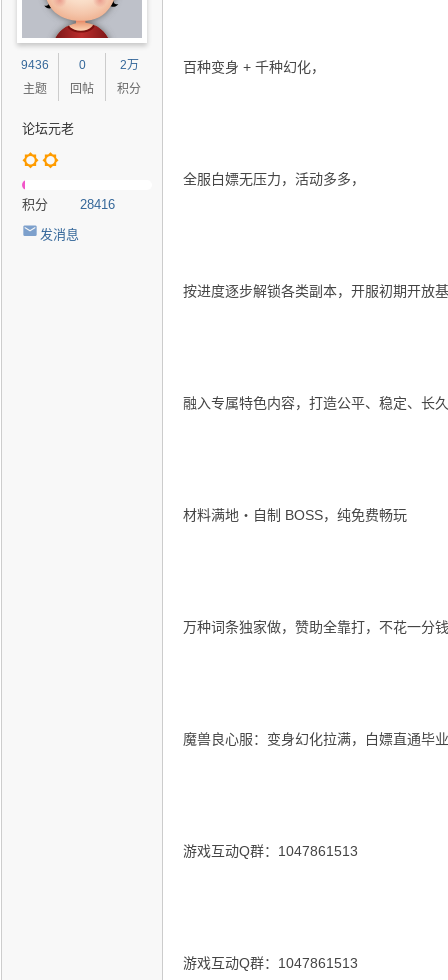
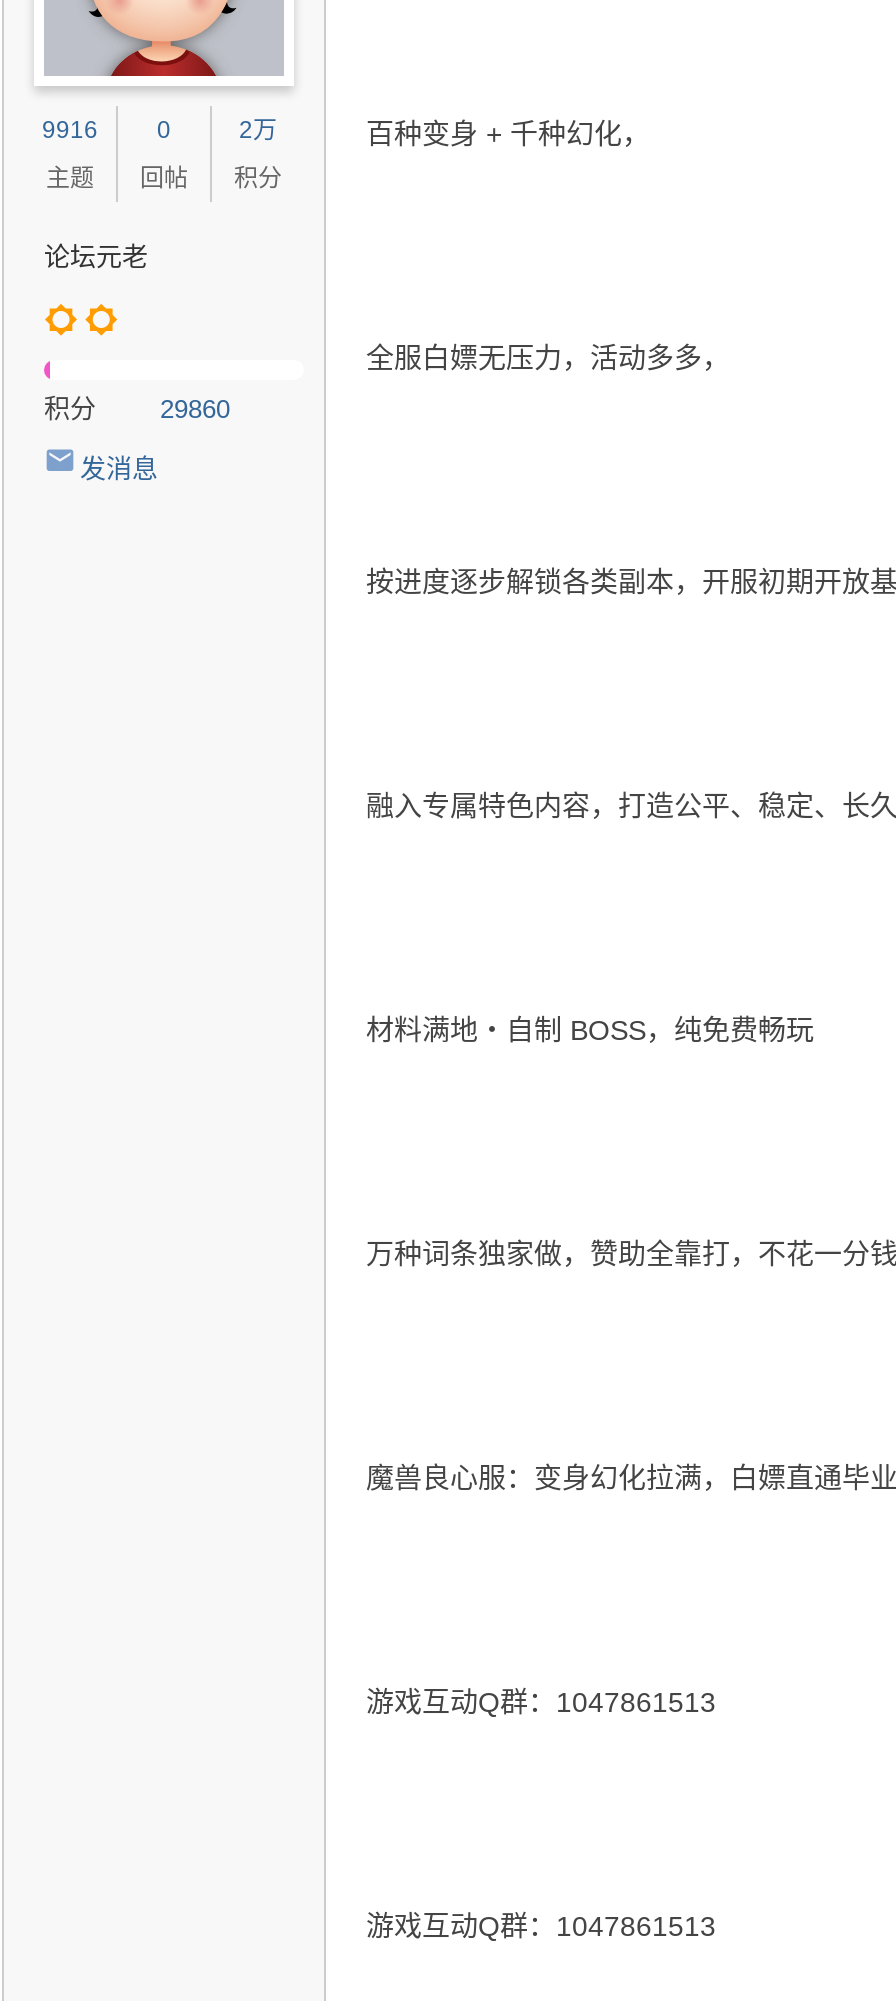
- 9436
+ 9916

- 28416
+ 29860
